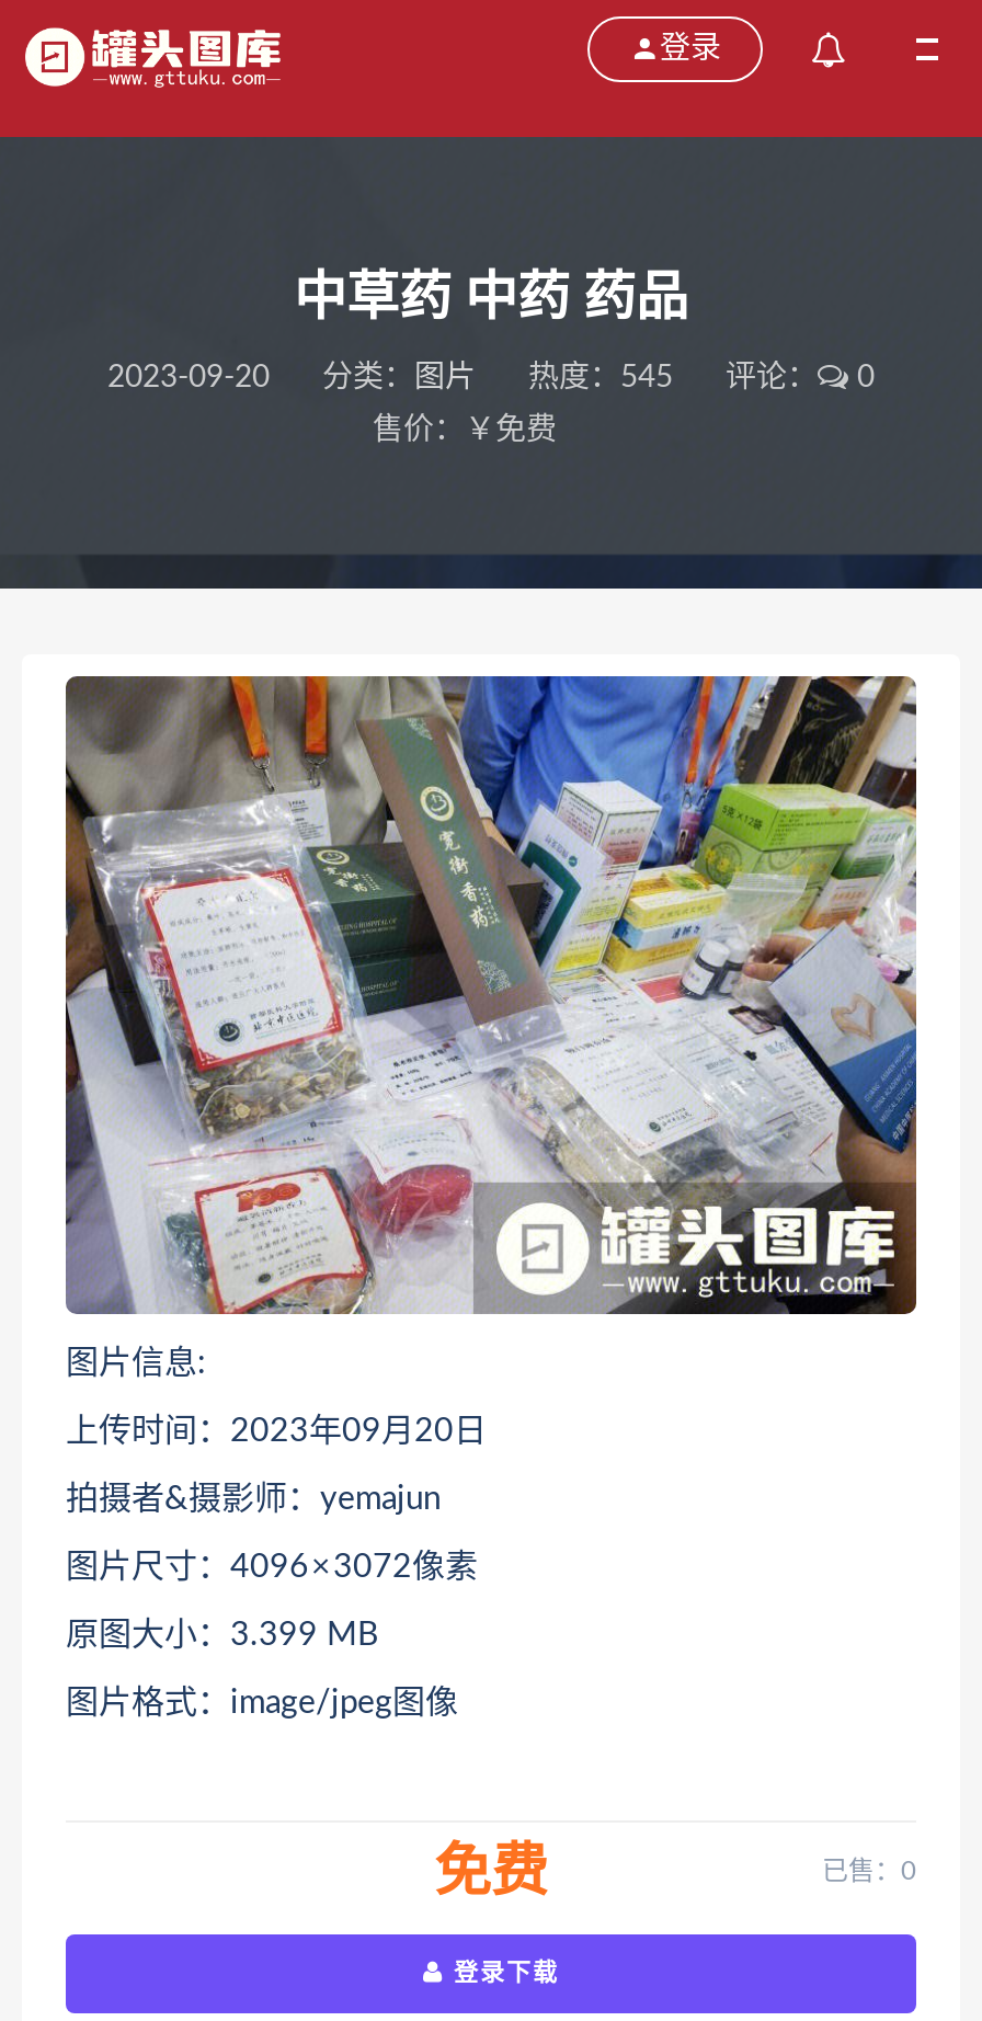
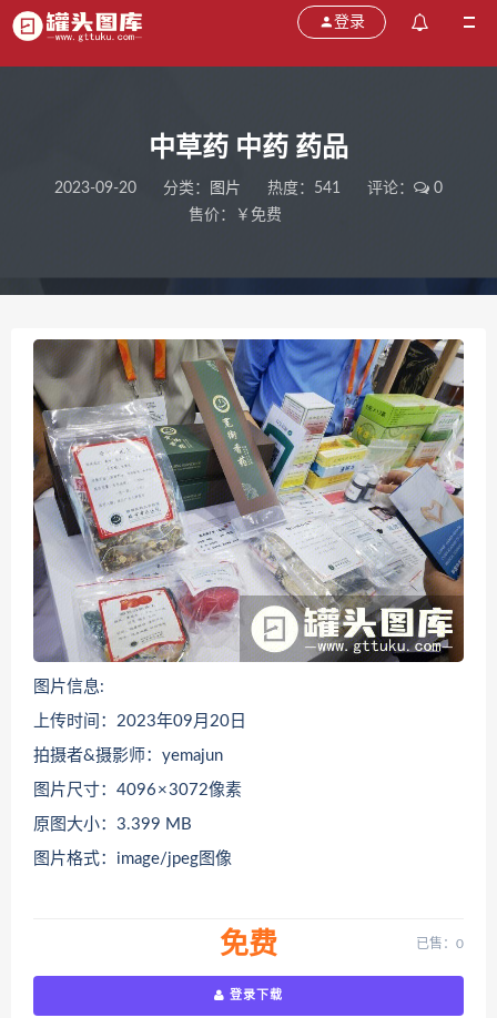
- 2023-09-20 分类：图片 热度：545 评论： 0
+ 2023-09-20 分类：图片 热度：541 评论： 0
